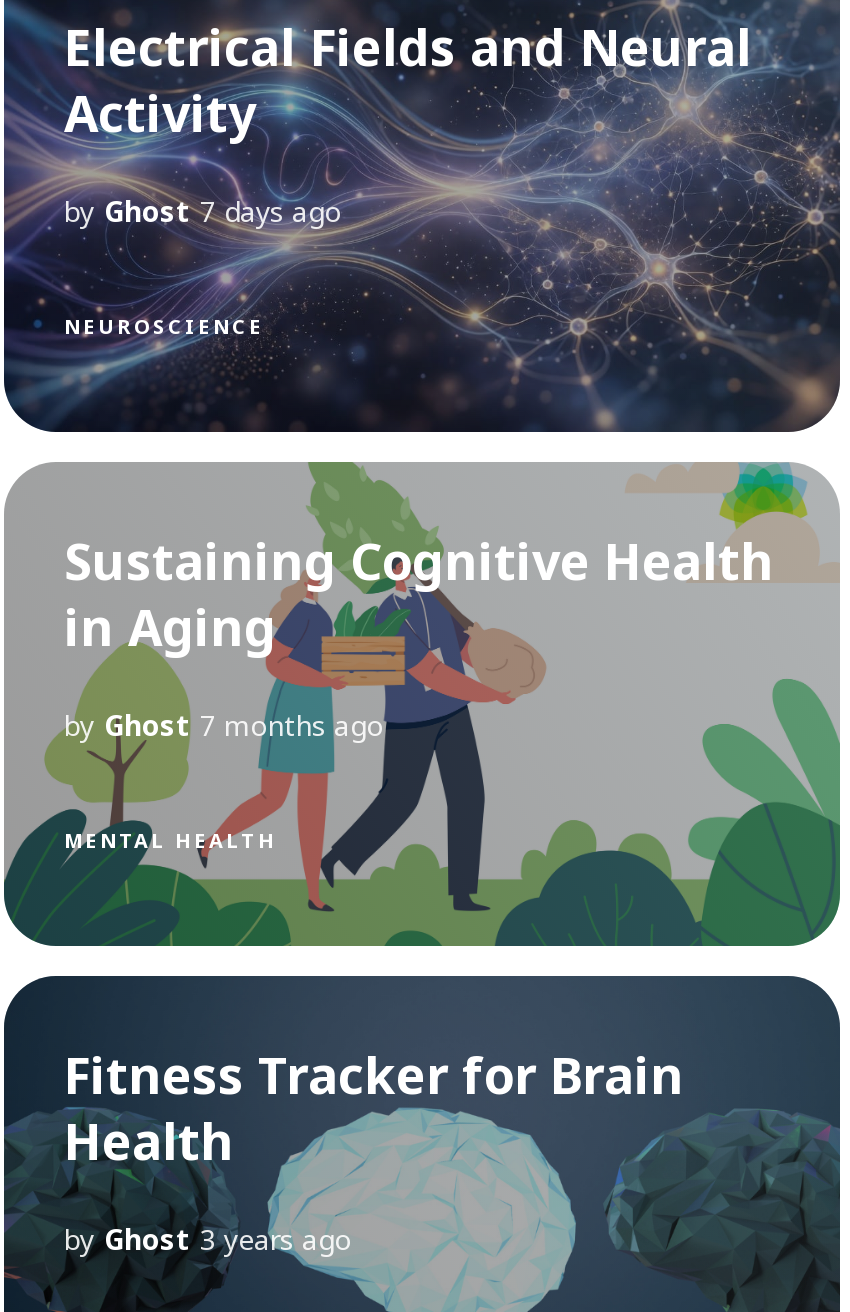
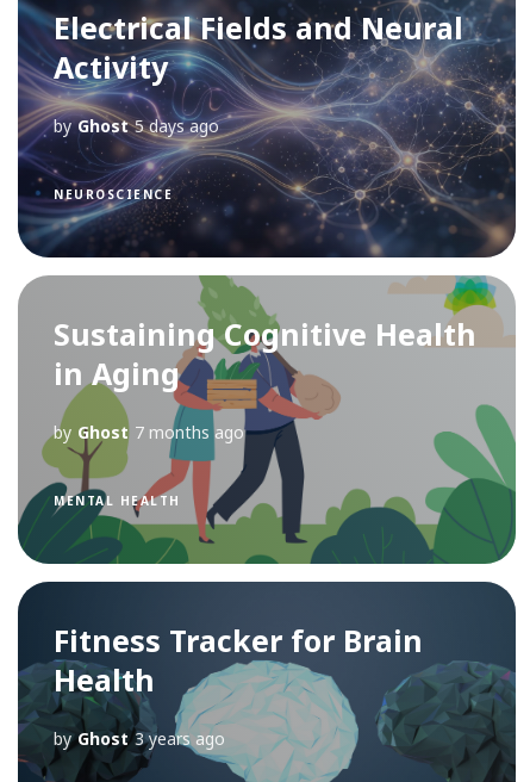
- by Ghost 7 days ago
+ by Ghost 5 days ago
